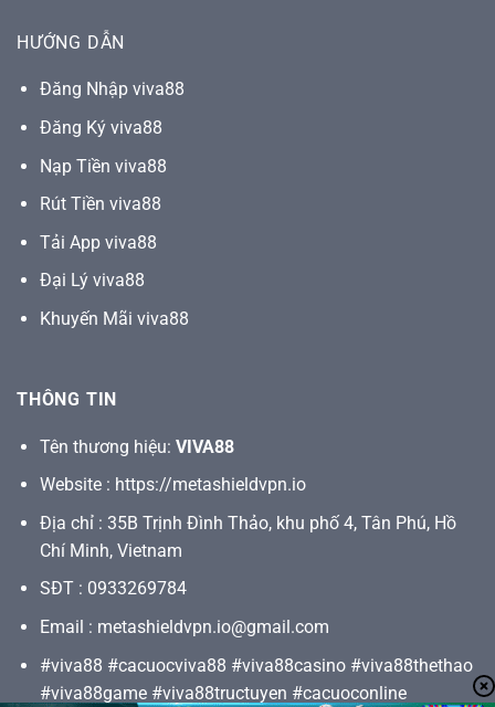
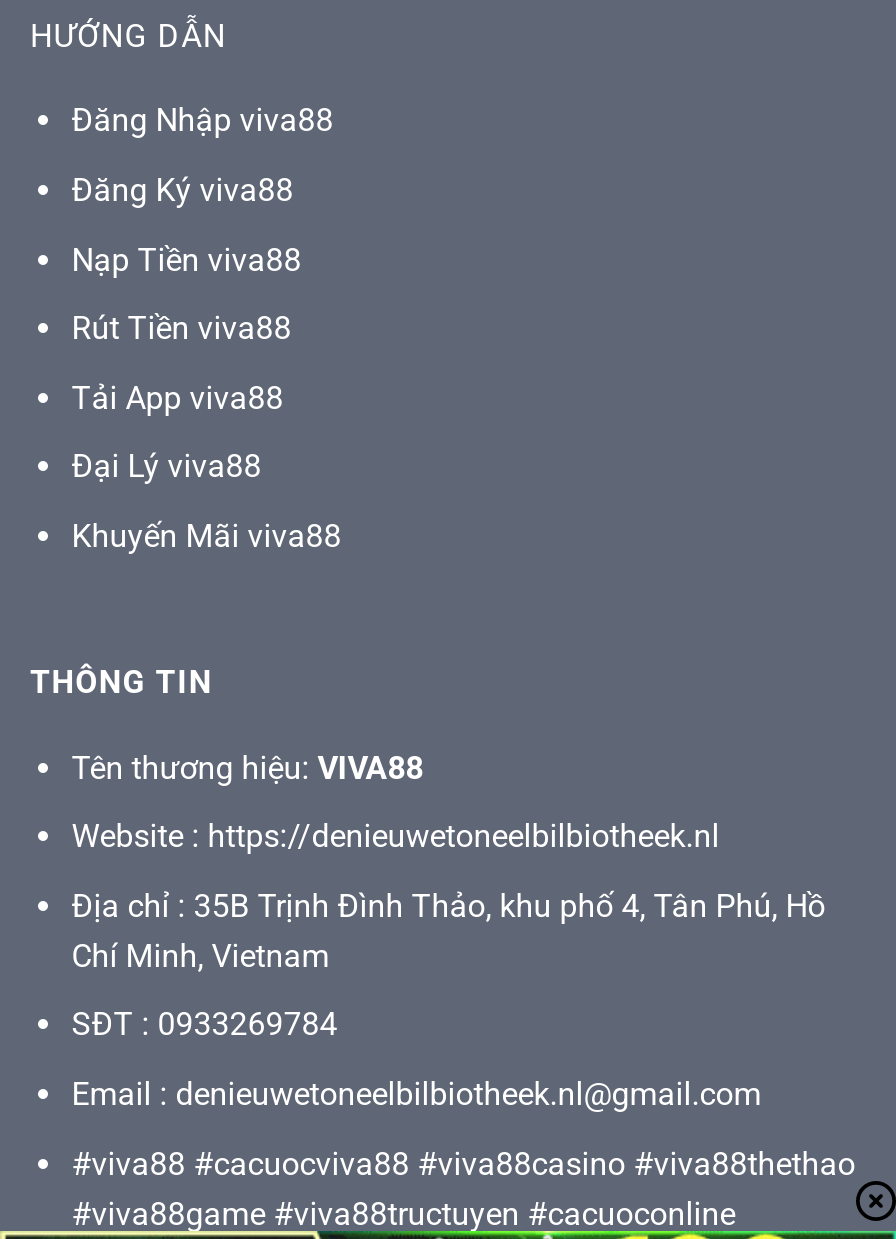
- Website : https://metashieldvpn.io
+ Website : https://denieuwetoneelbilbiotheek.nl

- Email : metashieldvpn.io@gmail.com
+ Email : denieuwetoneelbilbiotheek.nl@gmail.com
